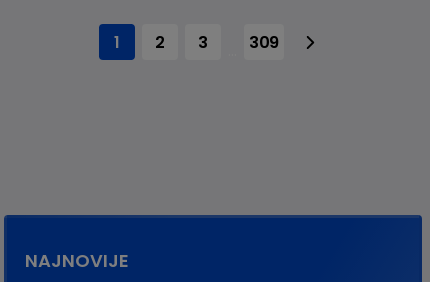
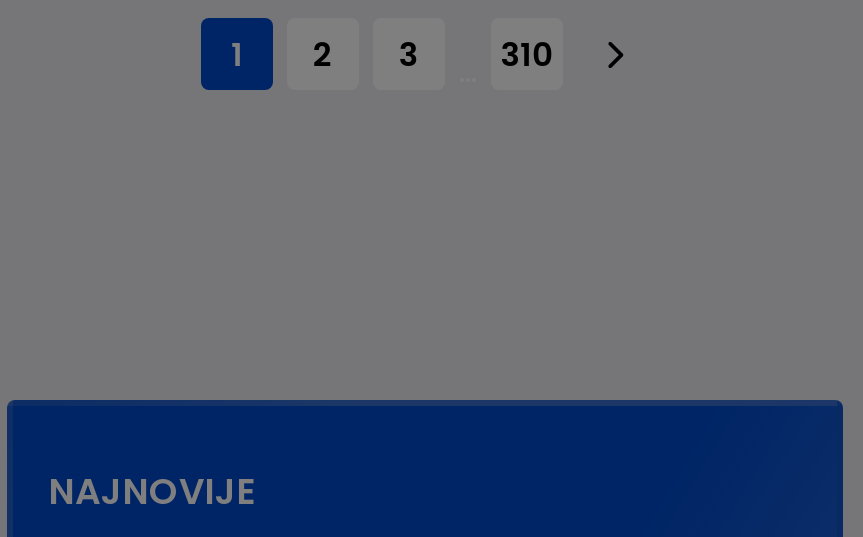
- 1 2 3 ... 309
+ 1 2 3 ... 310
